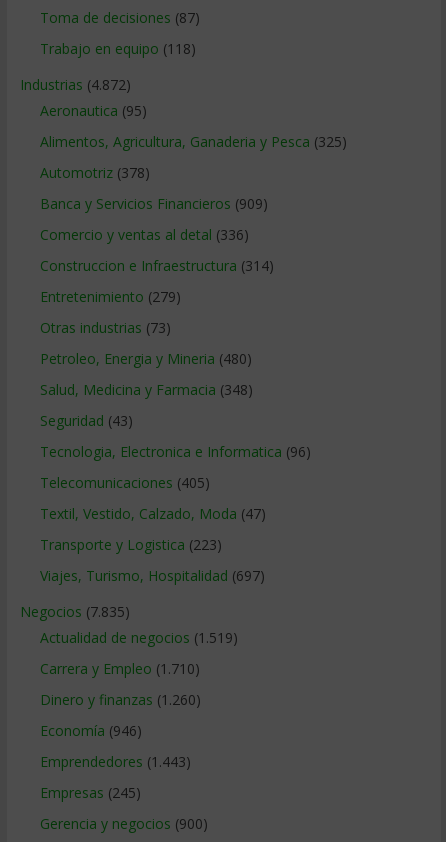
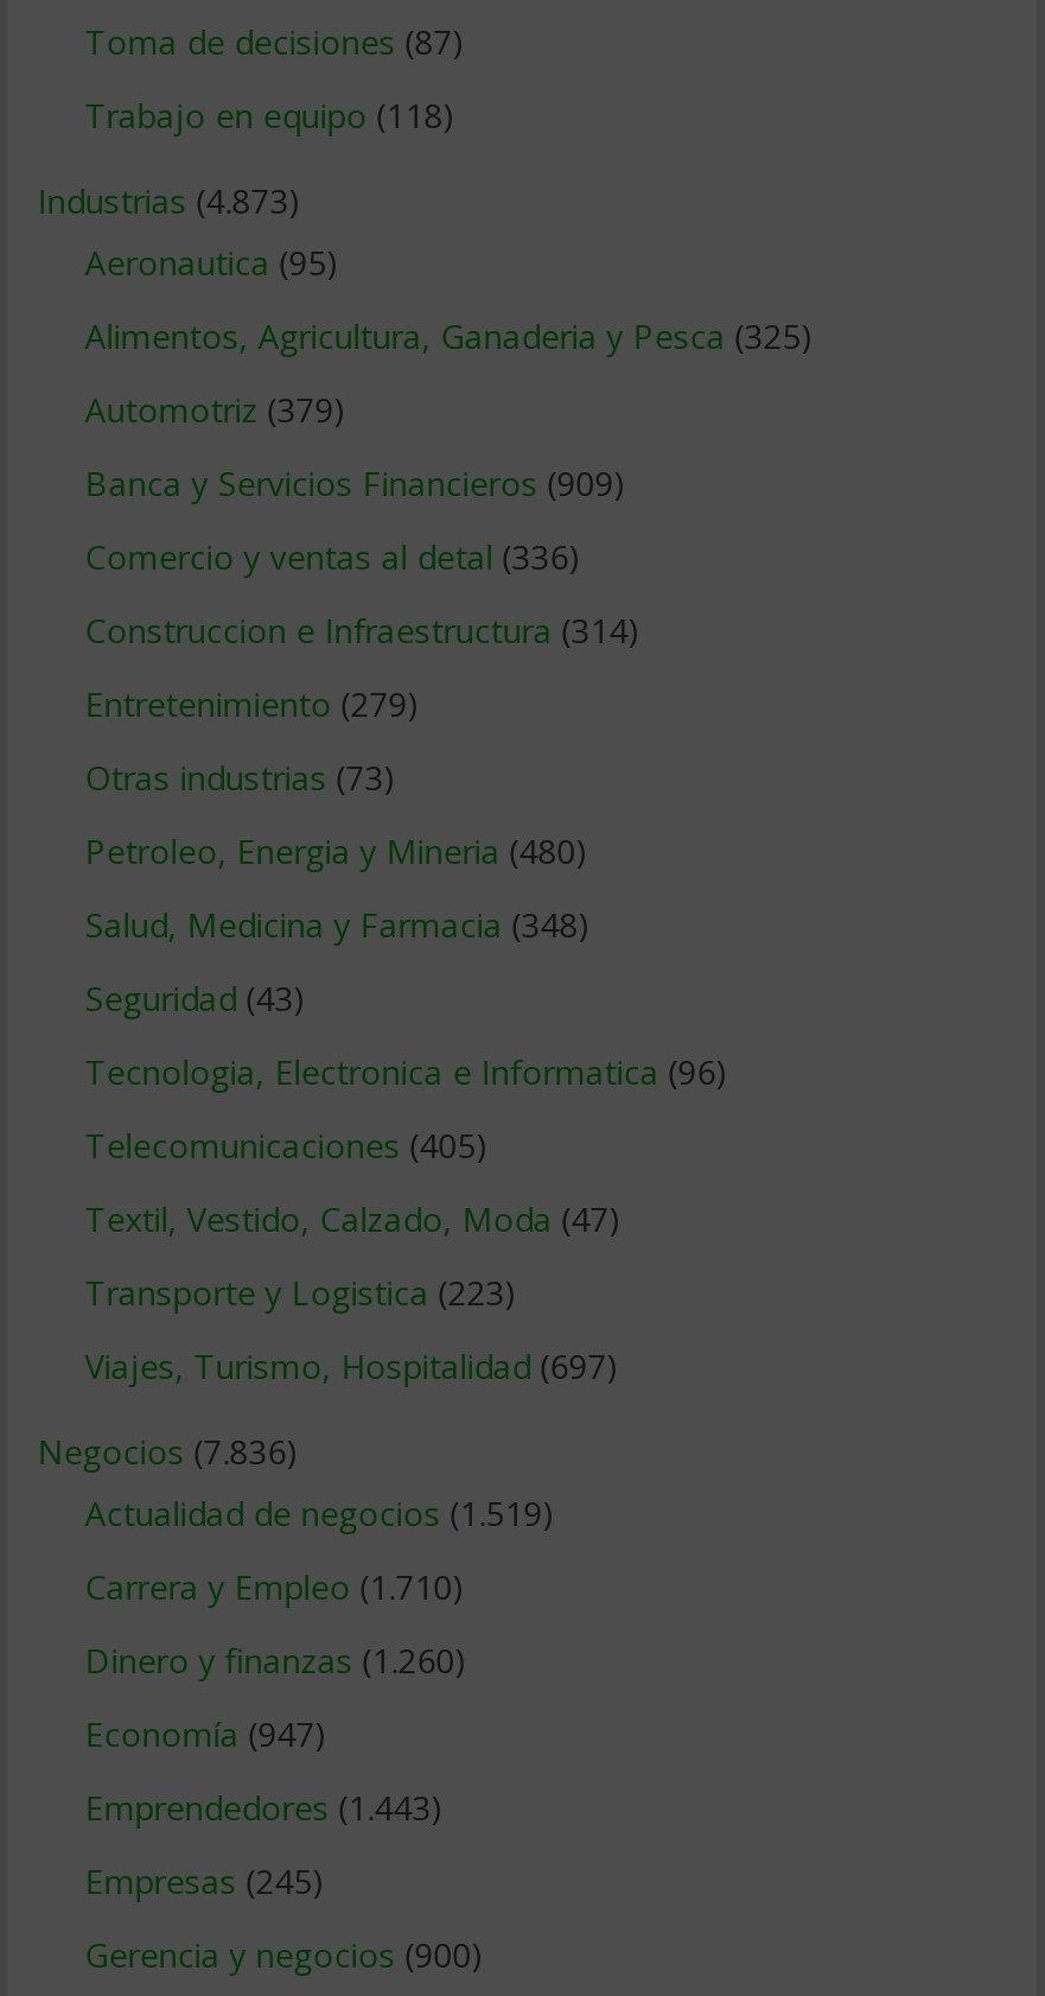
- Industrias (4.872)
+ Industrias (4.873)

- Automotriz (378)
+ Automotriz (379)

- Negocios (7.835)
+ Negocios (7.836)

- Economía (946)
+ Economía (947)
